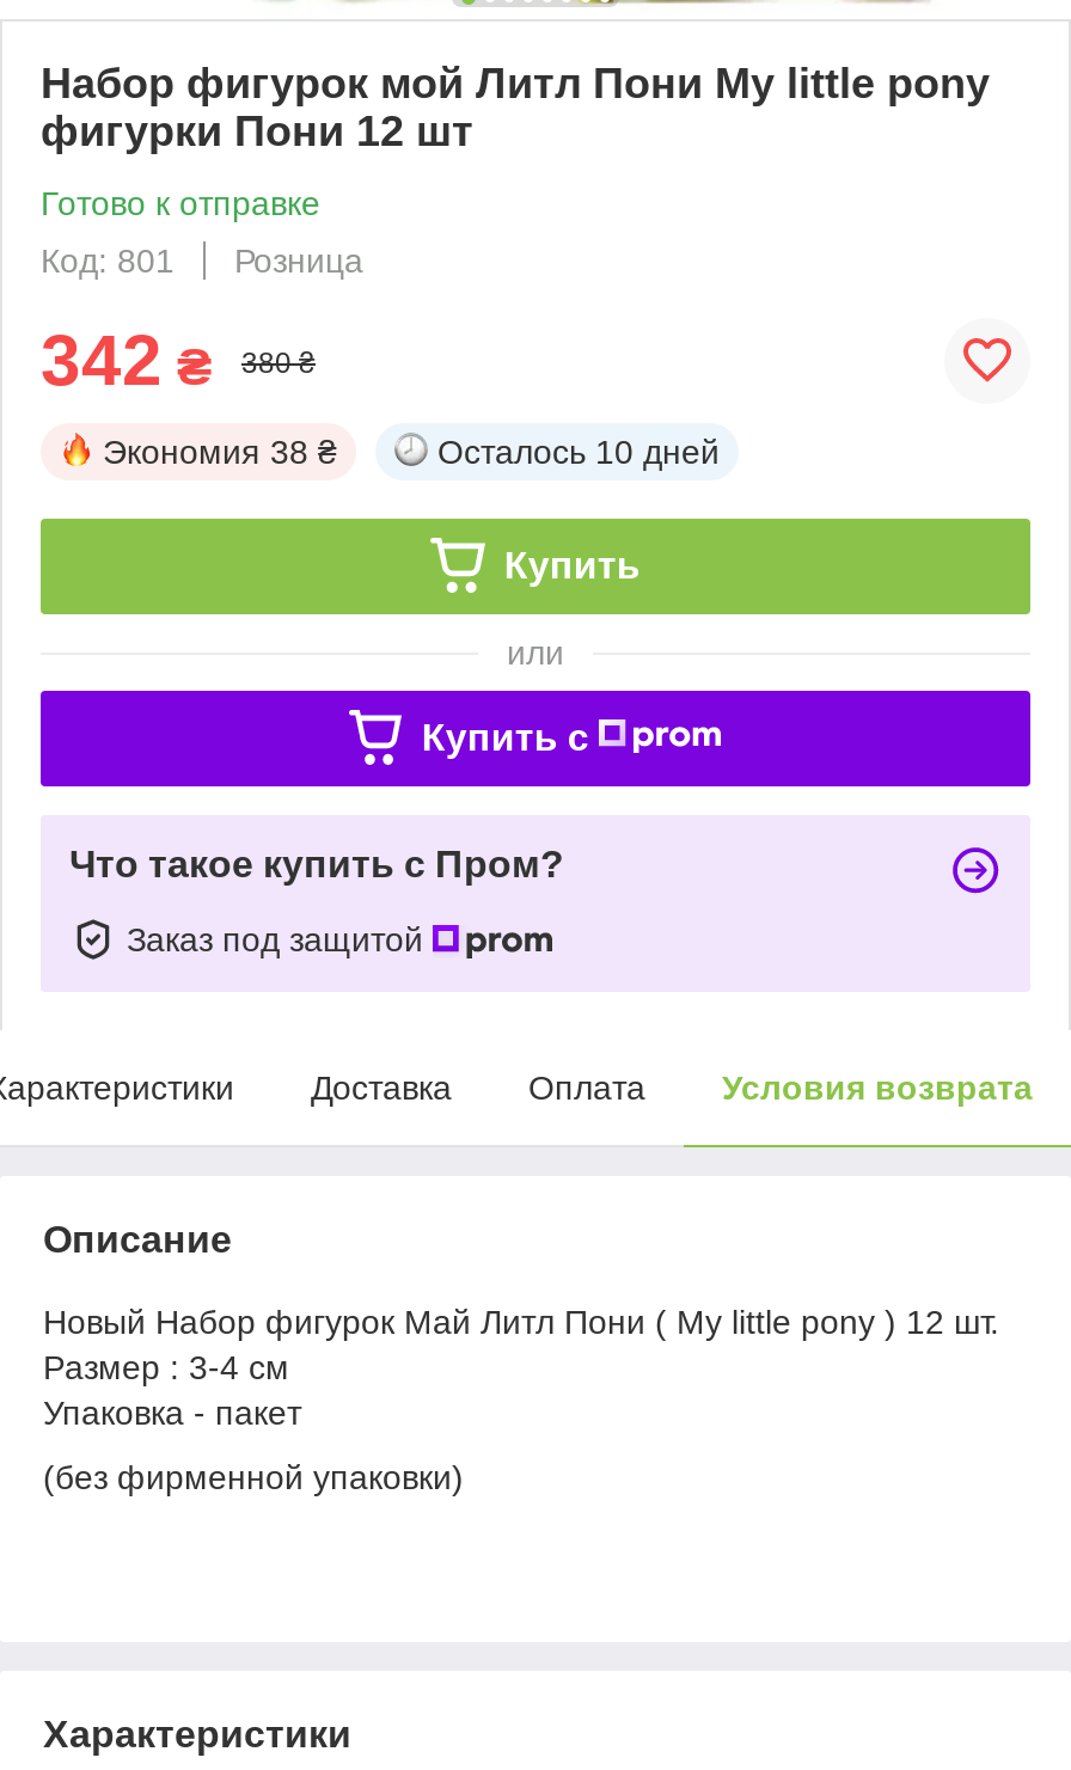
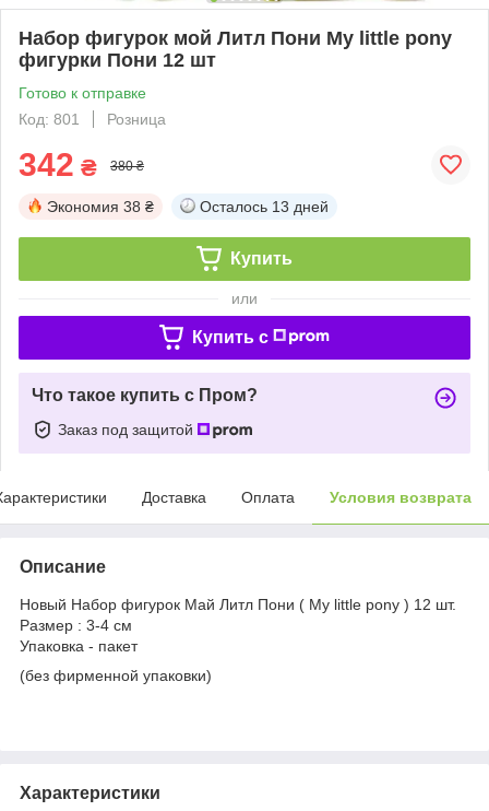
- Осталось 10 дней
+ Осталось 13 дней
